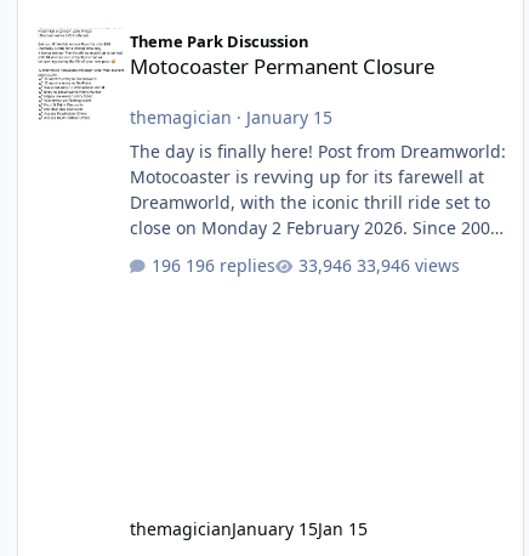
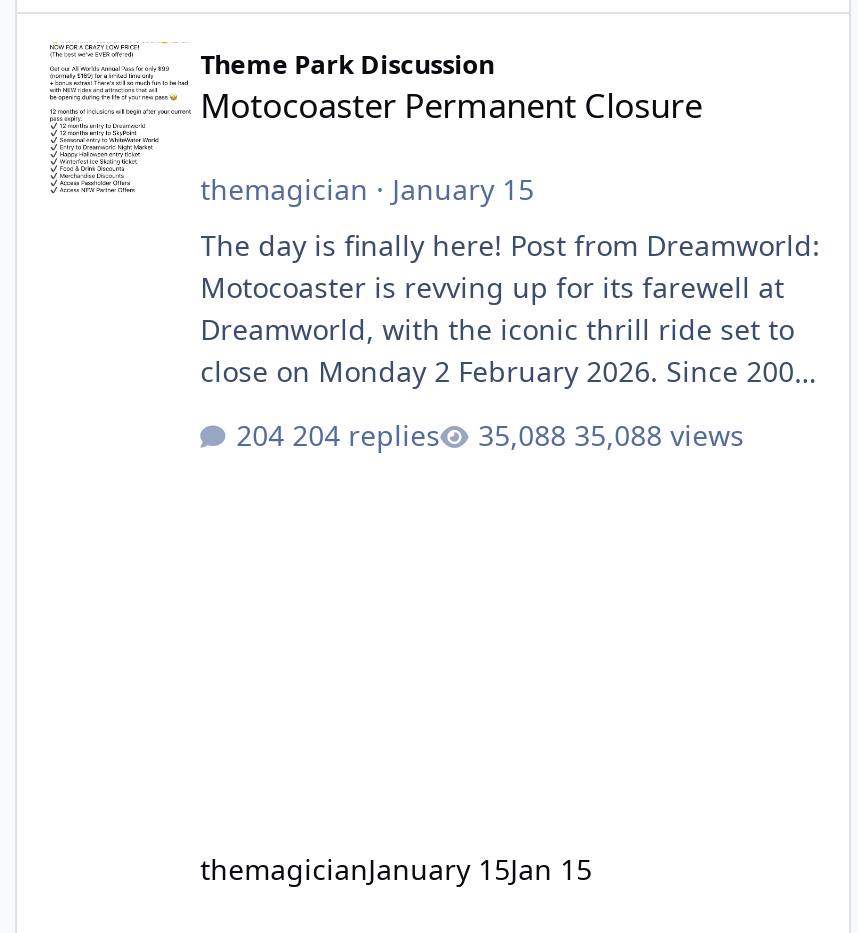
- 196 replies
+ 204 replies

- 33,946 views
+ 35,088 views
